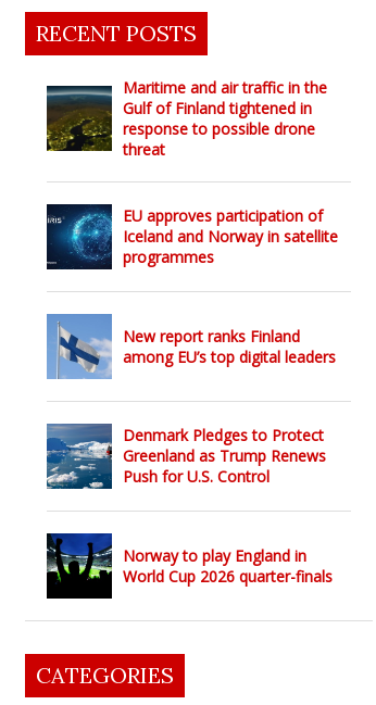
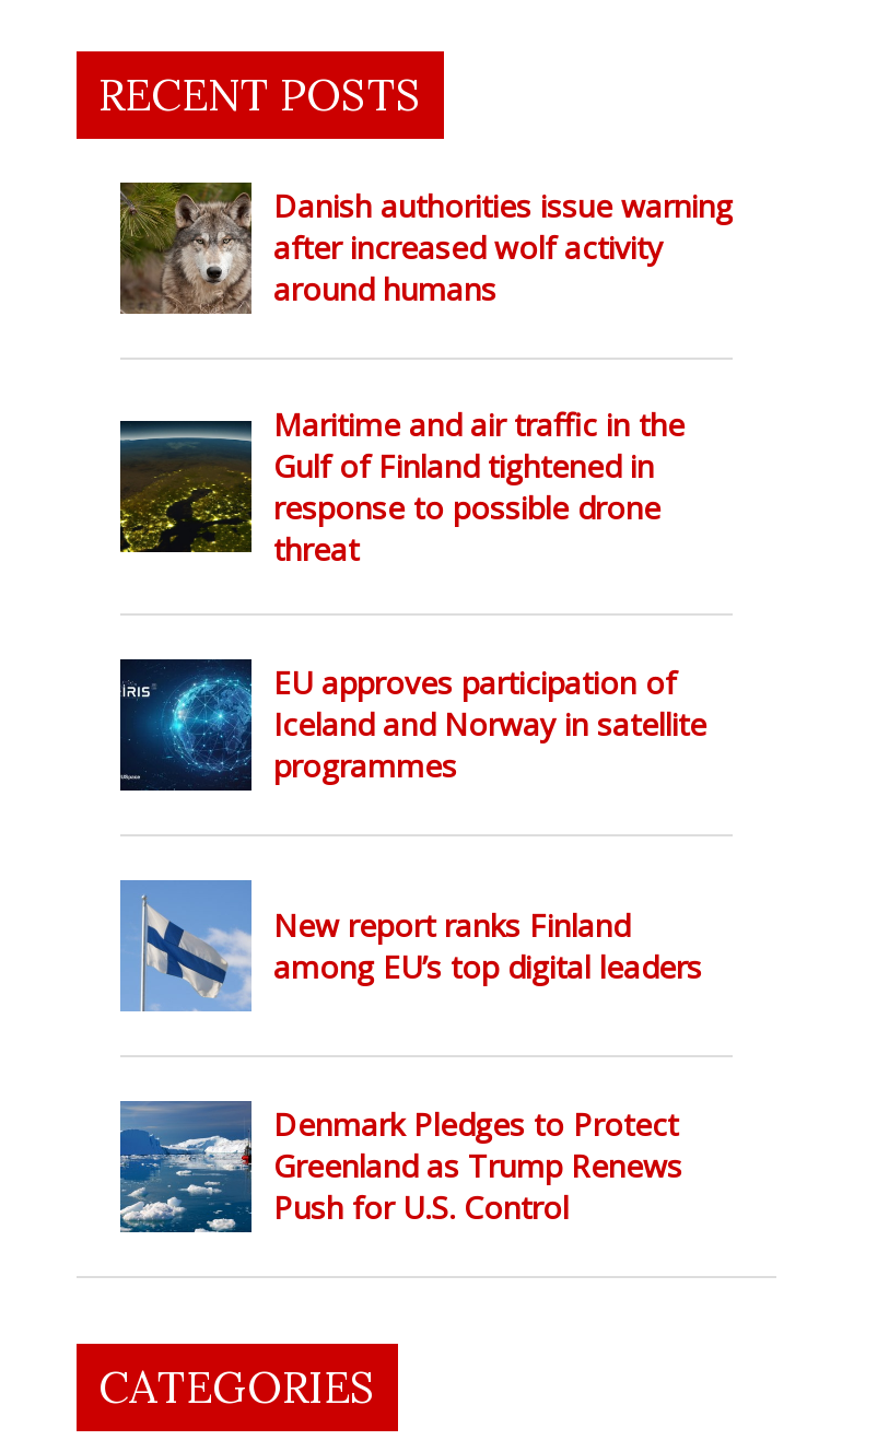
+ [image]
+ Danish authorities issue warning
+ after increased wolf activity
+ around humans

moved down: [image] | Maritime and air traffic in the | Gulf of Finland tightened in | ... | Greenland as Trump Renews | Push for U.S. Control

- [image]
- Norway to play England in
- World Cup 2026 quarter-finals
